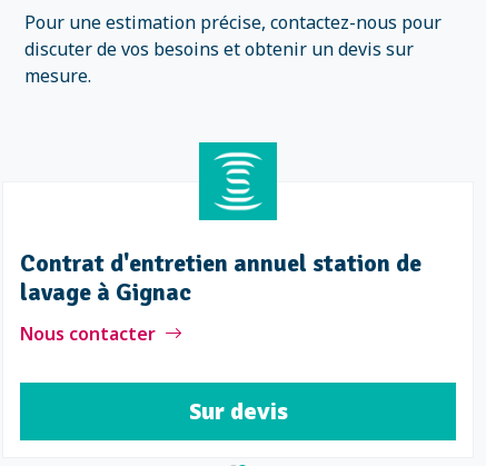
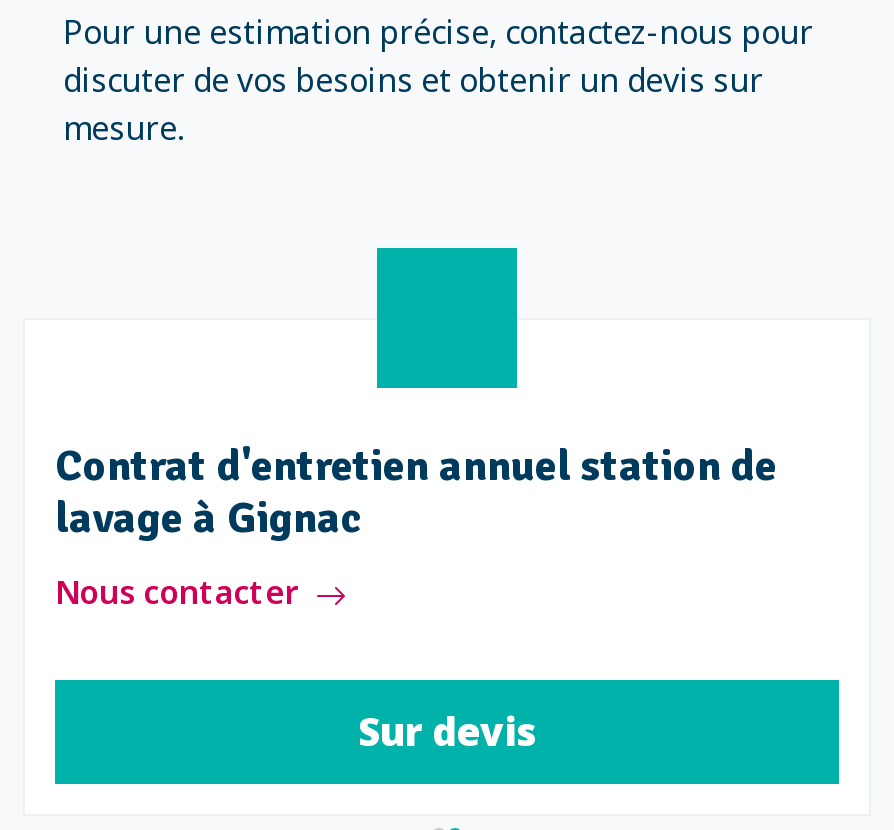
- [image]
